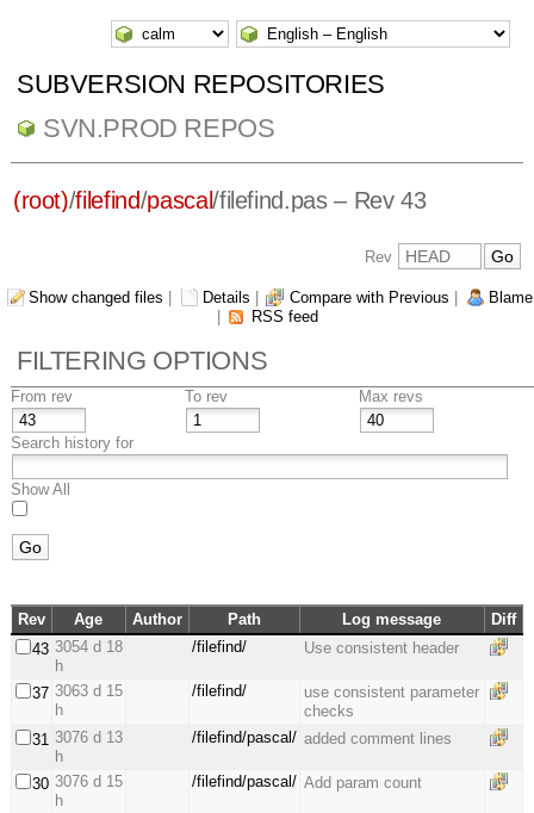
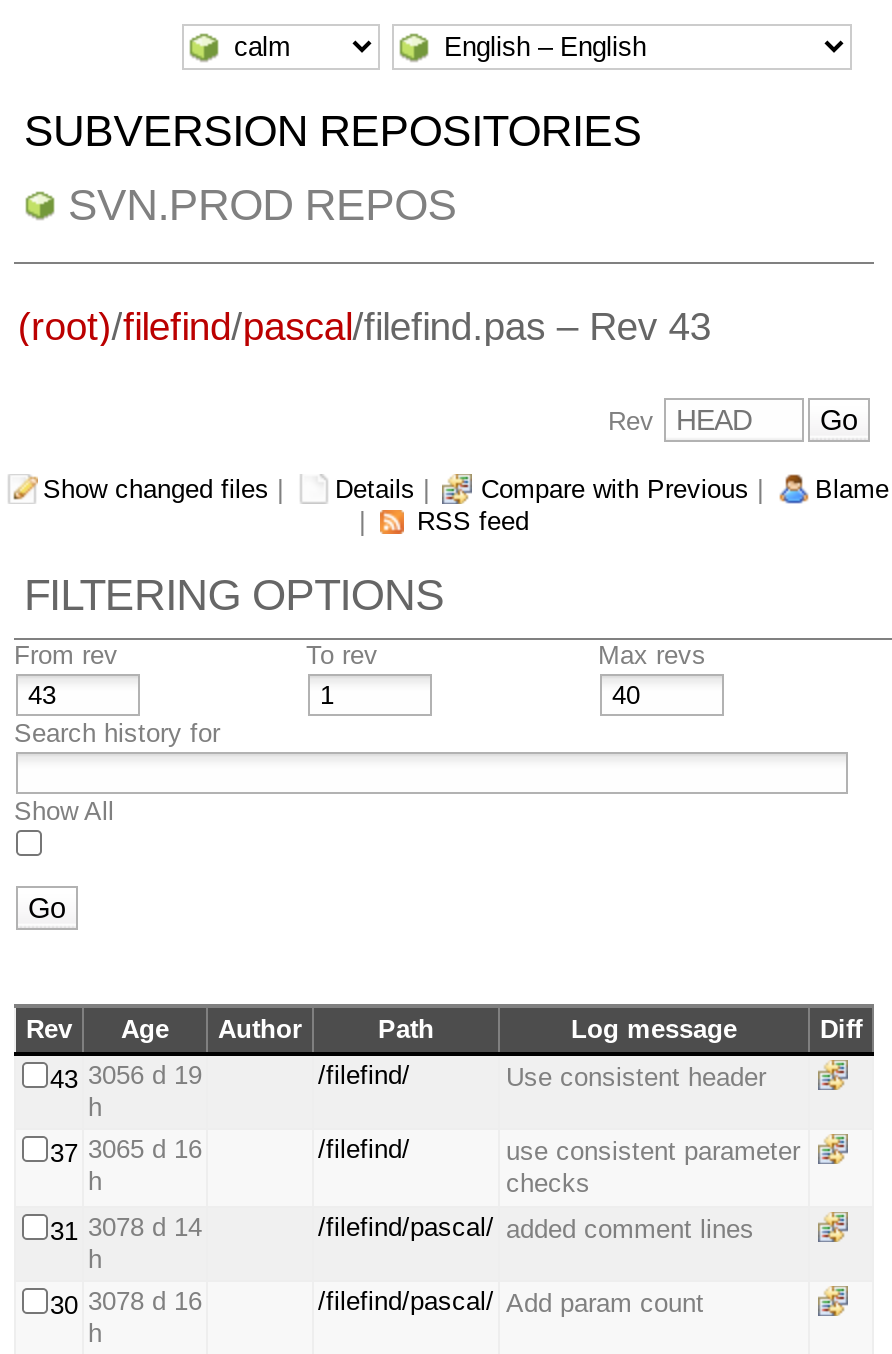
- 43 3054 d 18
+ 43 3056 d 19

- 37 3063 d 15
+ 37 3065 d 16

- 31 3076 d 13
+ 31 3078 d 14

- 30 3076 d 15
+ 30 3078 d 16
